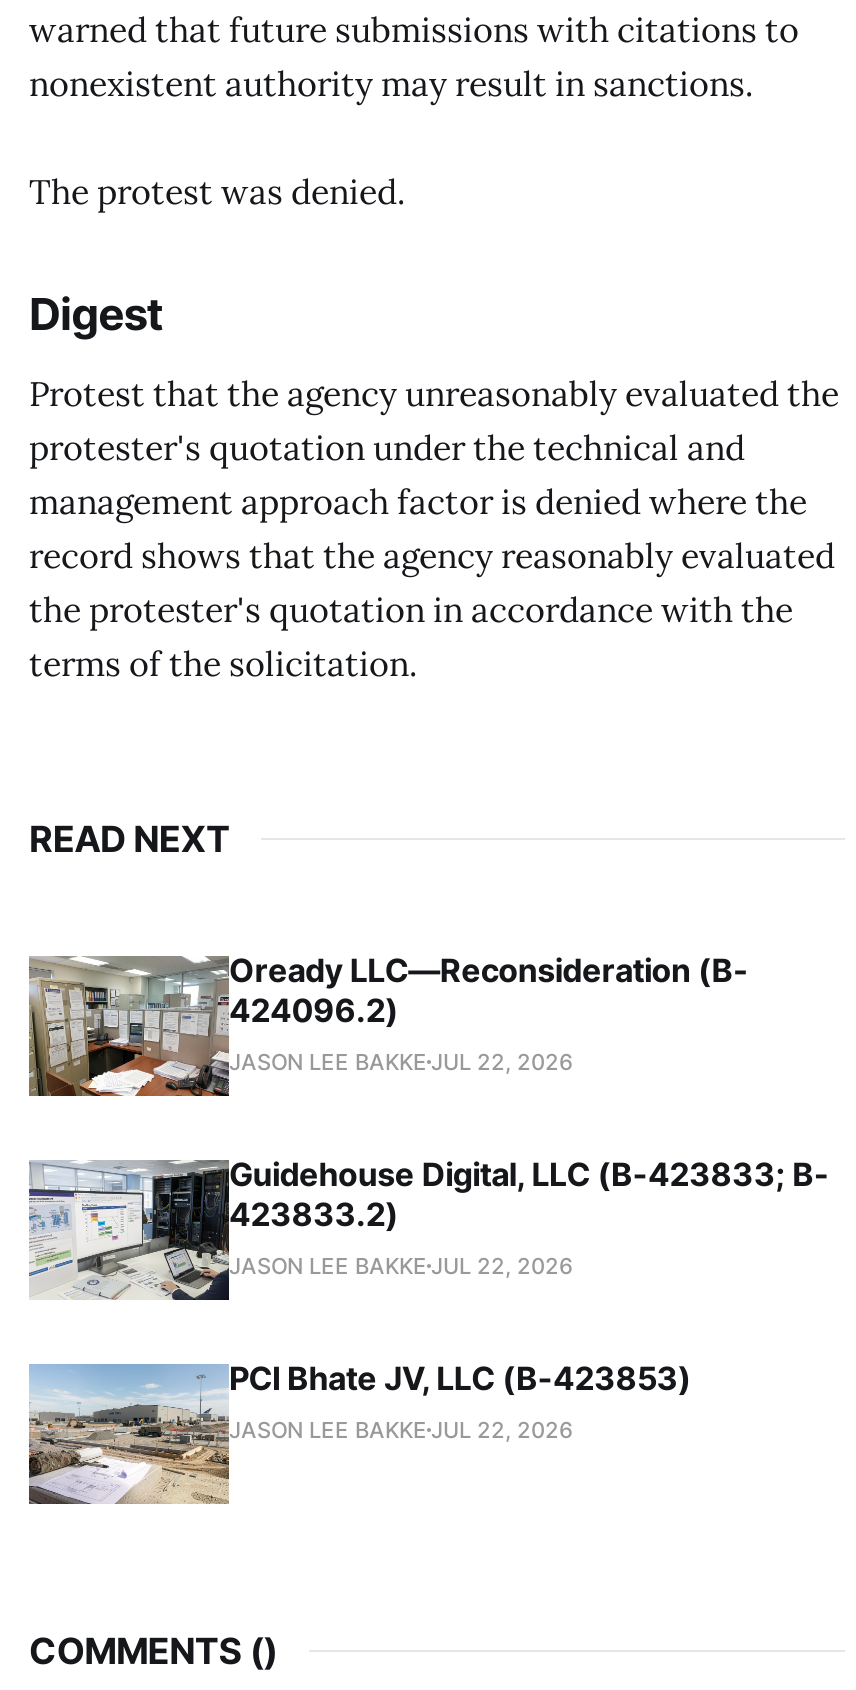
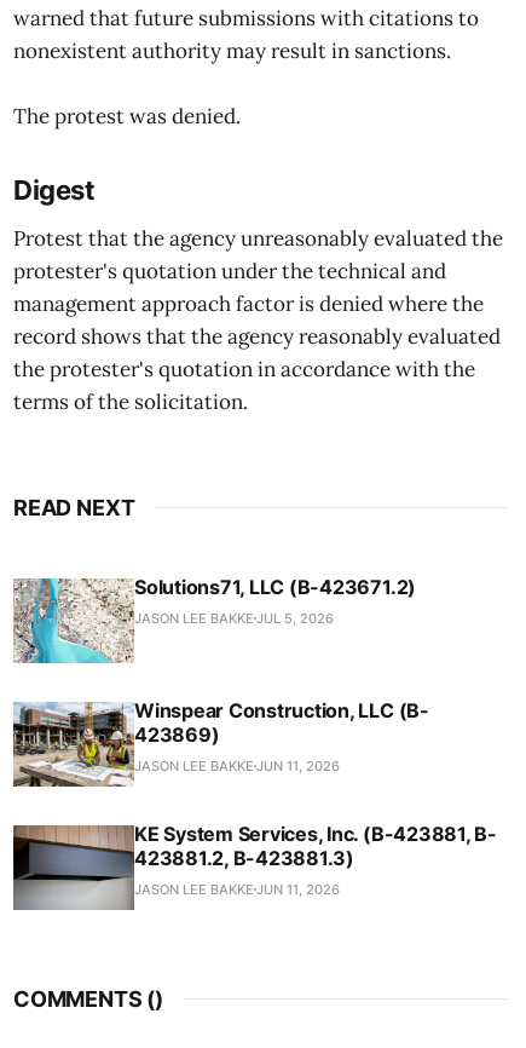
- [image]
- Oready LLC—Reconsideration (B-
- 424096.2)
- JASON LEE BAKKE JUL 22, 2026
+ [image]
+ Solutions71, LLC (B-423671.2)
+ JASON LEE BAKKE JUL 5, 2026

- [image]
- Guidehouse Digital, LLC (B-423833; B-
- 423833.2)
- JASON LEE BAKKE JUL 22, 2026
+ [image]
+ Winspear Construction, LLC (B-
+ 423869)
+ JASON LEE BAKKE JUN 11, 2026

- [image]
- PCI Bhate JV, LLC (B-423853)
- JASON LEE BAKKE JUL 22, 2026
+ [image]
+ KE System Services, Inc. (B-423881, B-
+ 423881.2, B-423881.3)
+ JASON LEE BAKKE JUN 11, 2026
